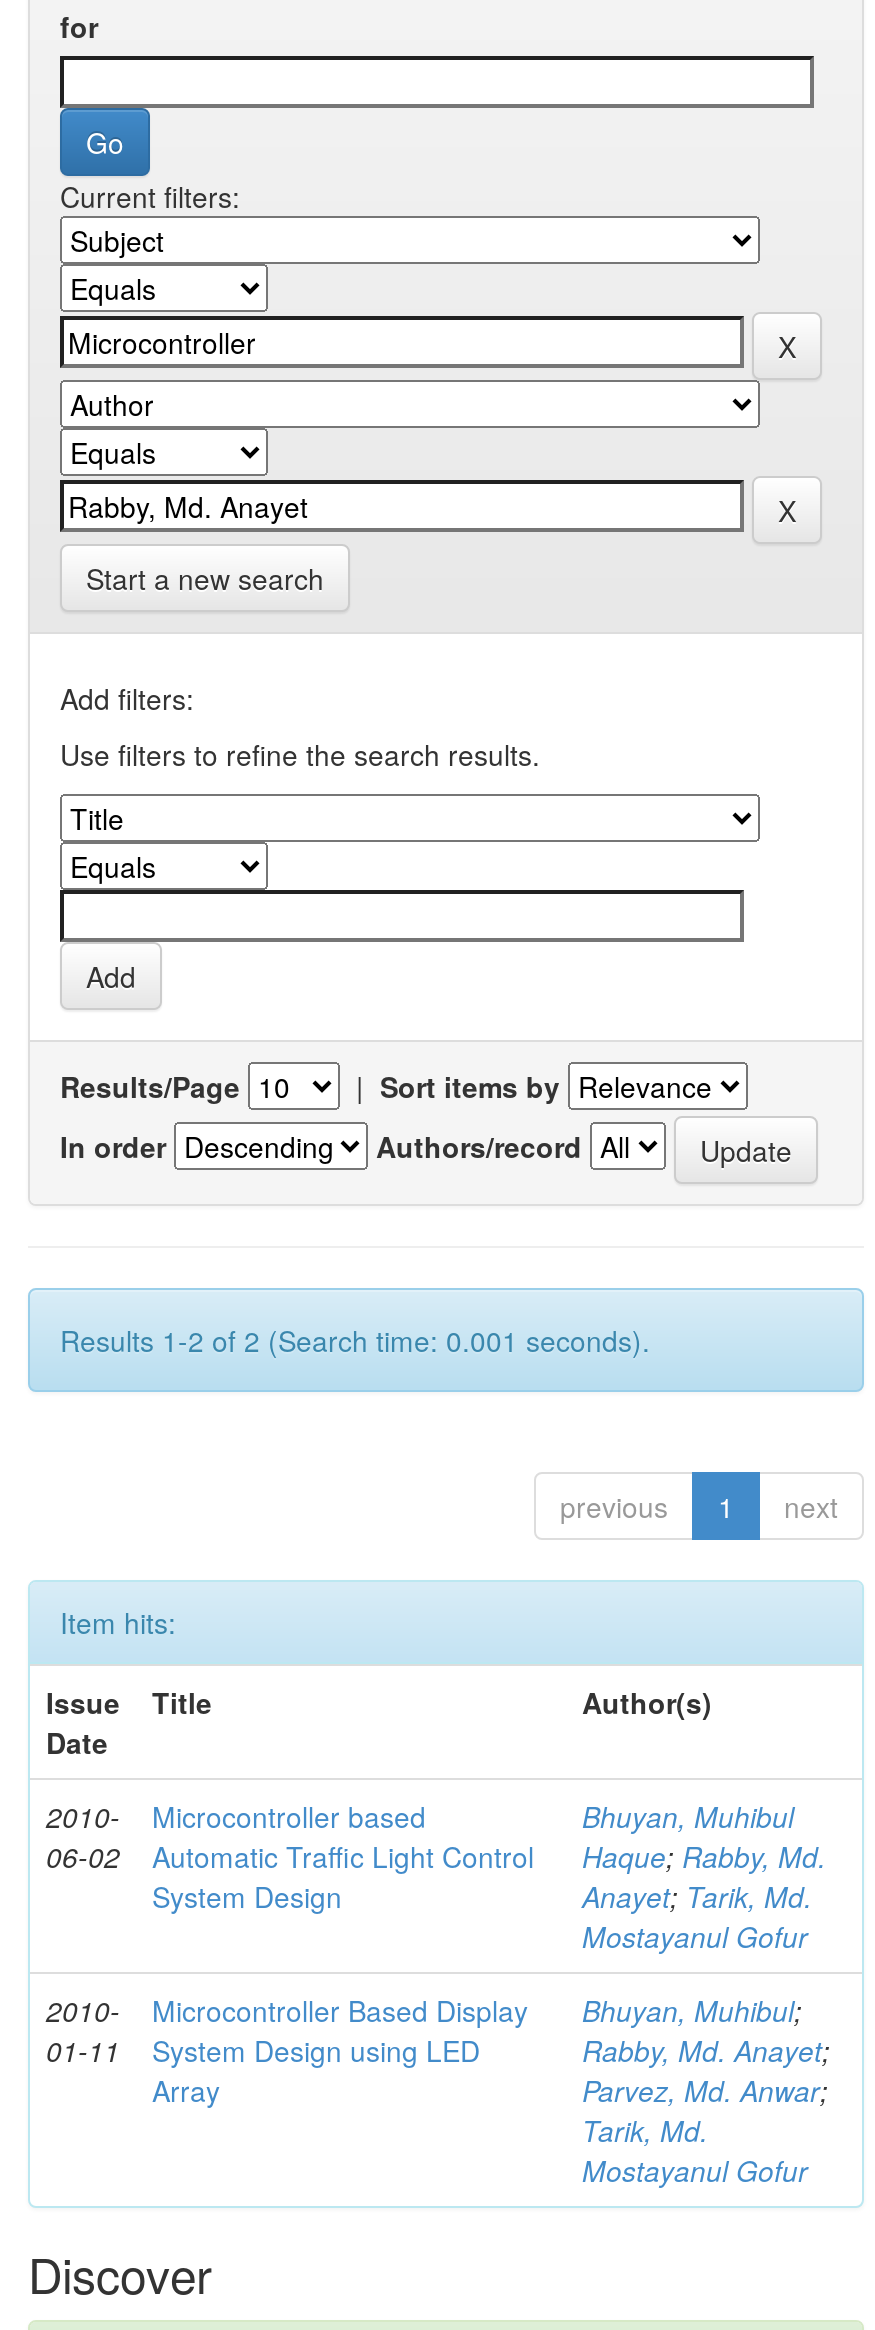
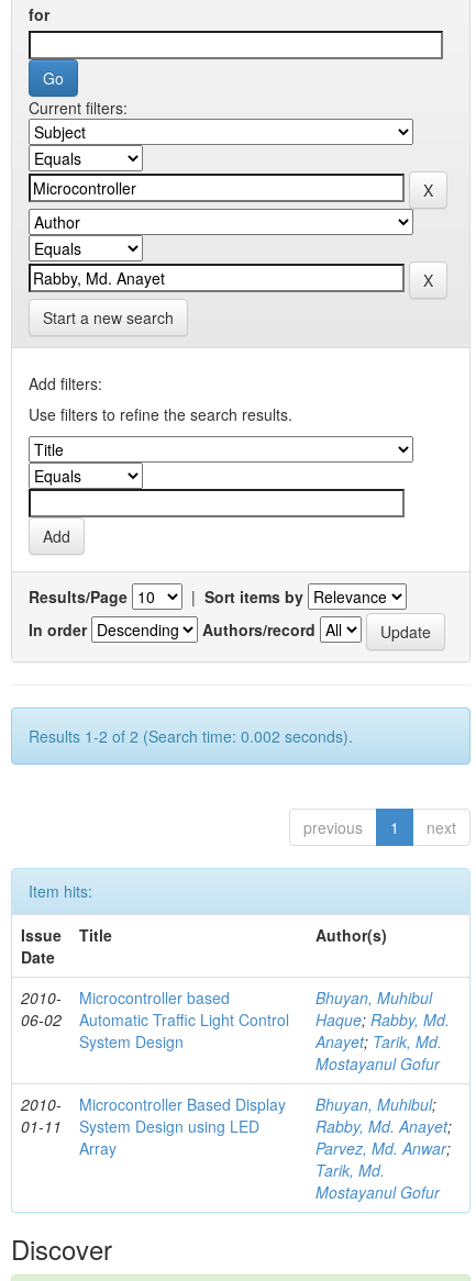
- Results 1-2 of 2 (Search time: 0.001 seconds).
+ Results 1-2 of 2 (Search time: 0.002 seconds).
